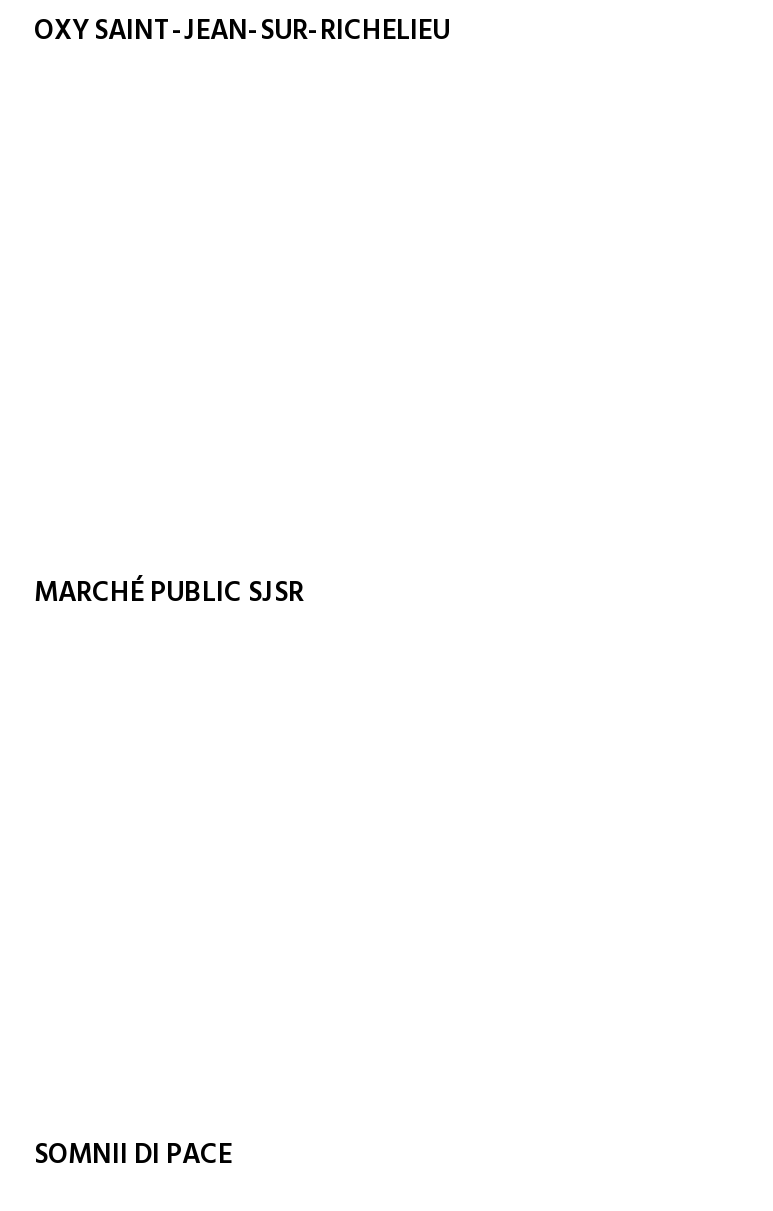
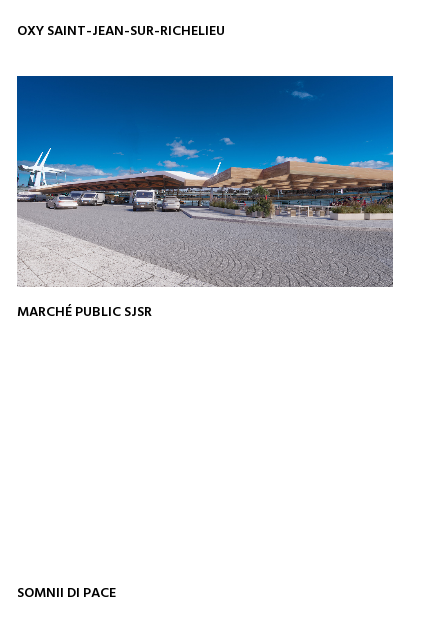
+ [image]
